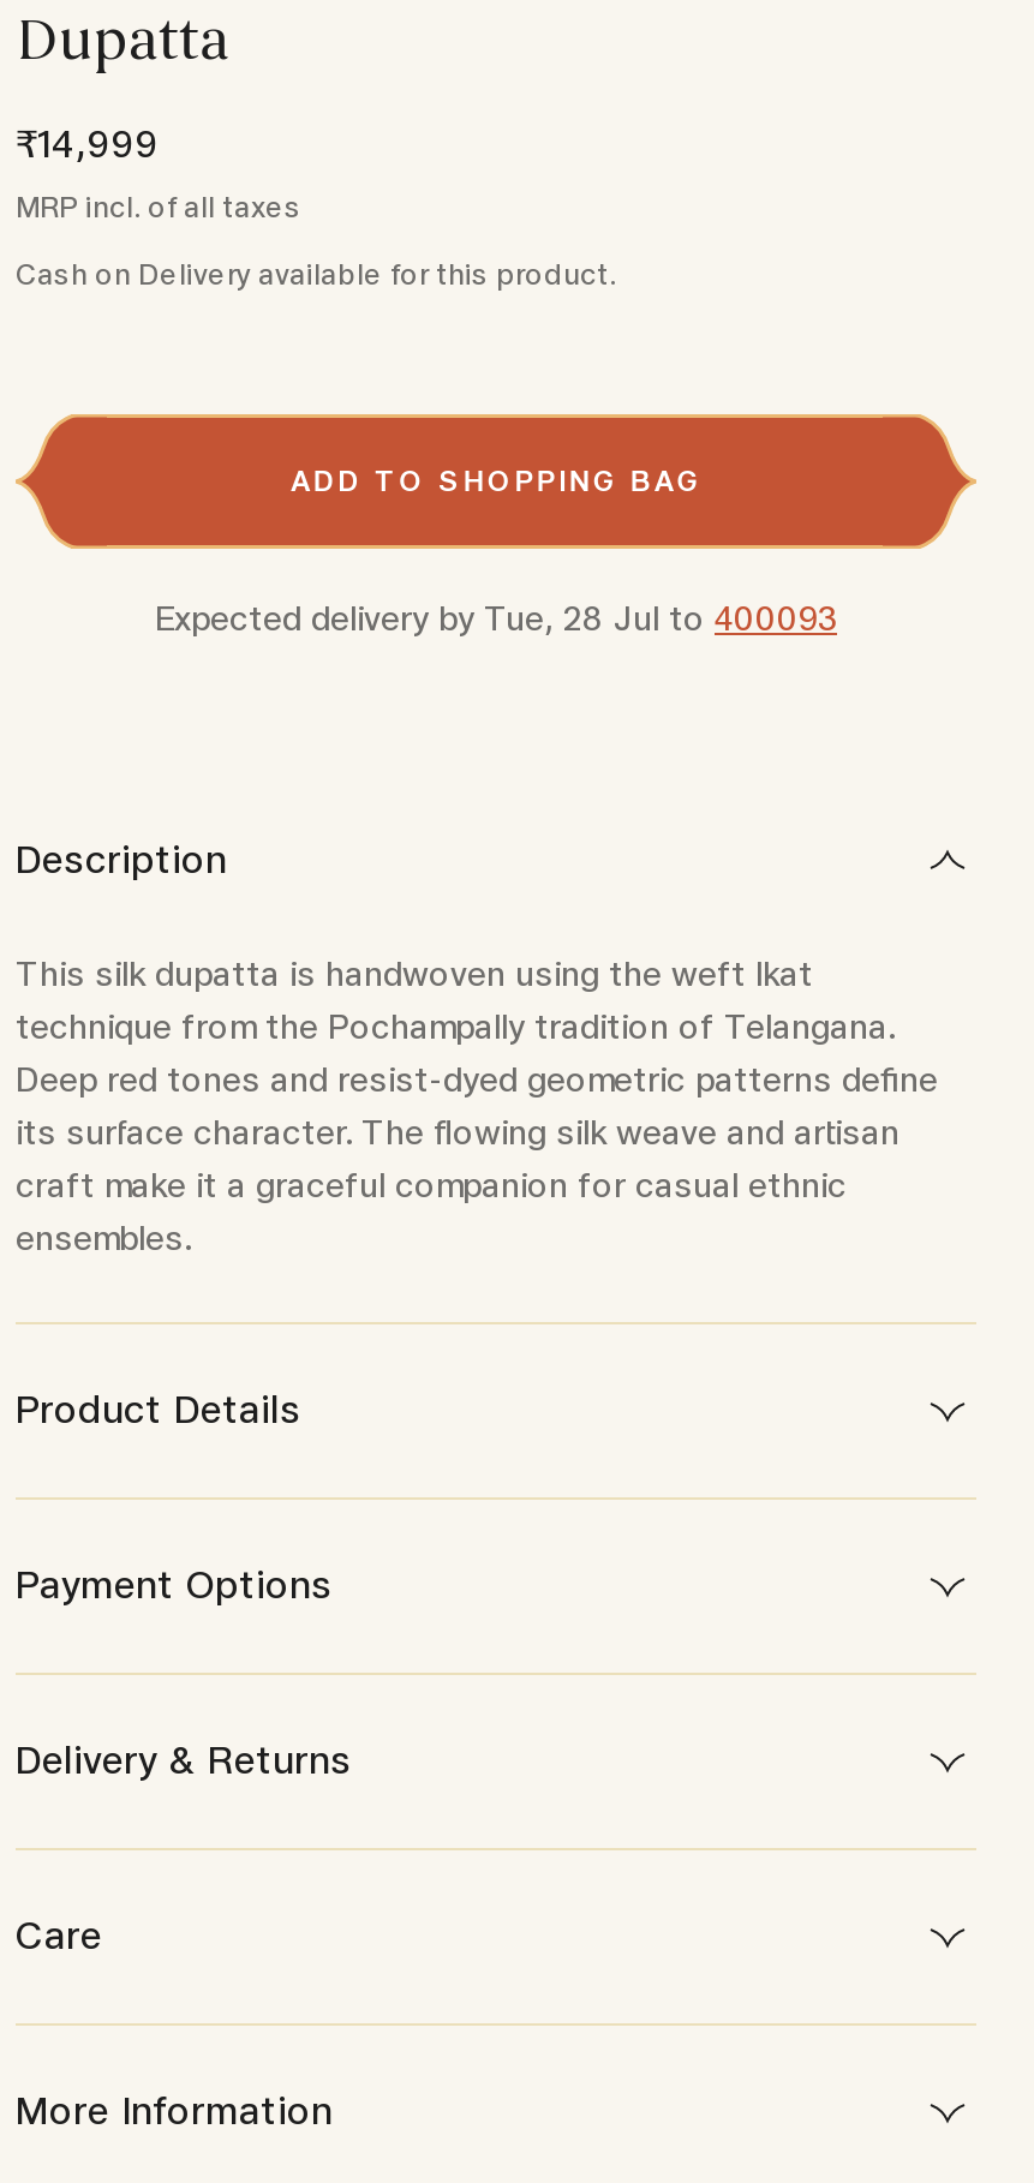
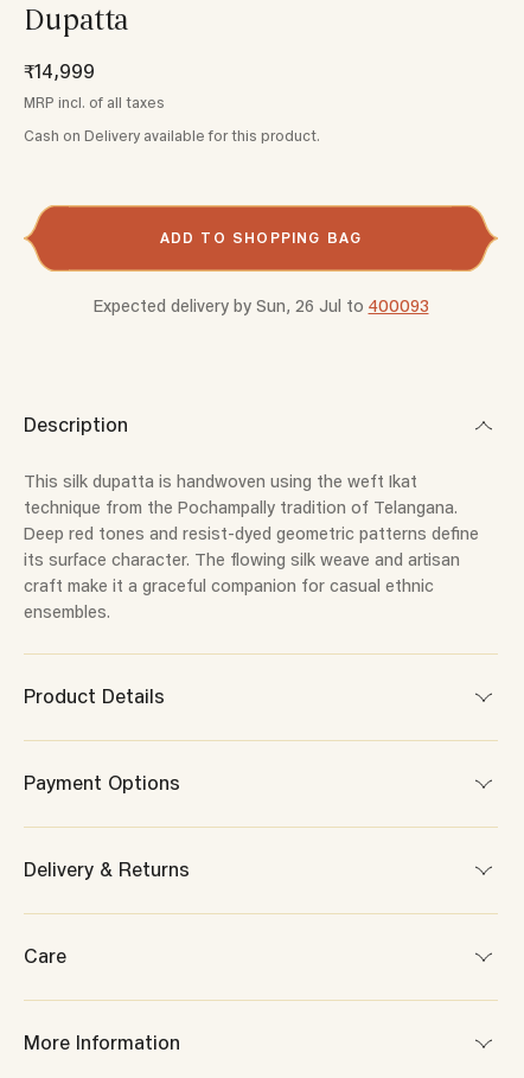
- Expected delivery by Tue, 28 Jul to 400093
+ Expected delivery by Sun, 26 Jul to 400093
